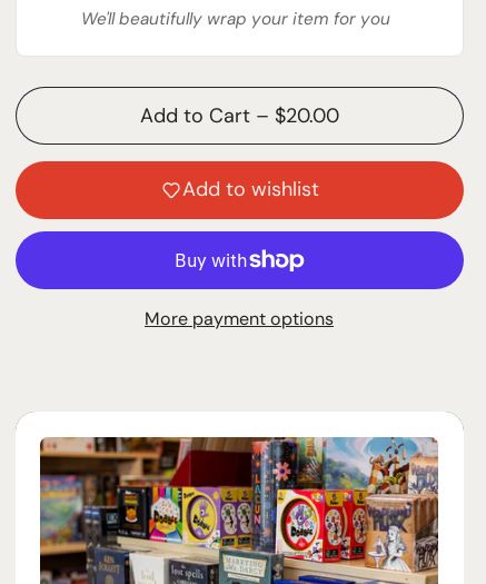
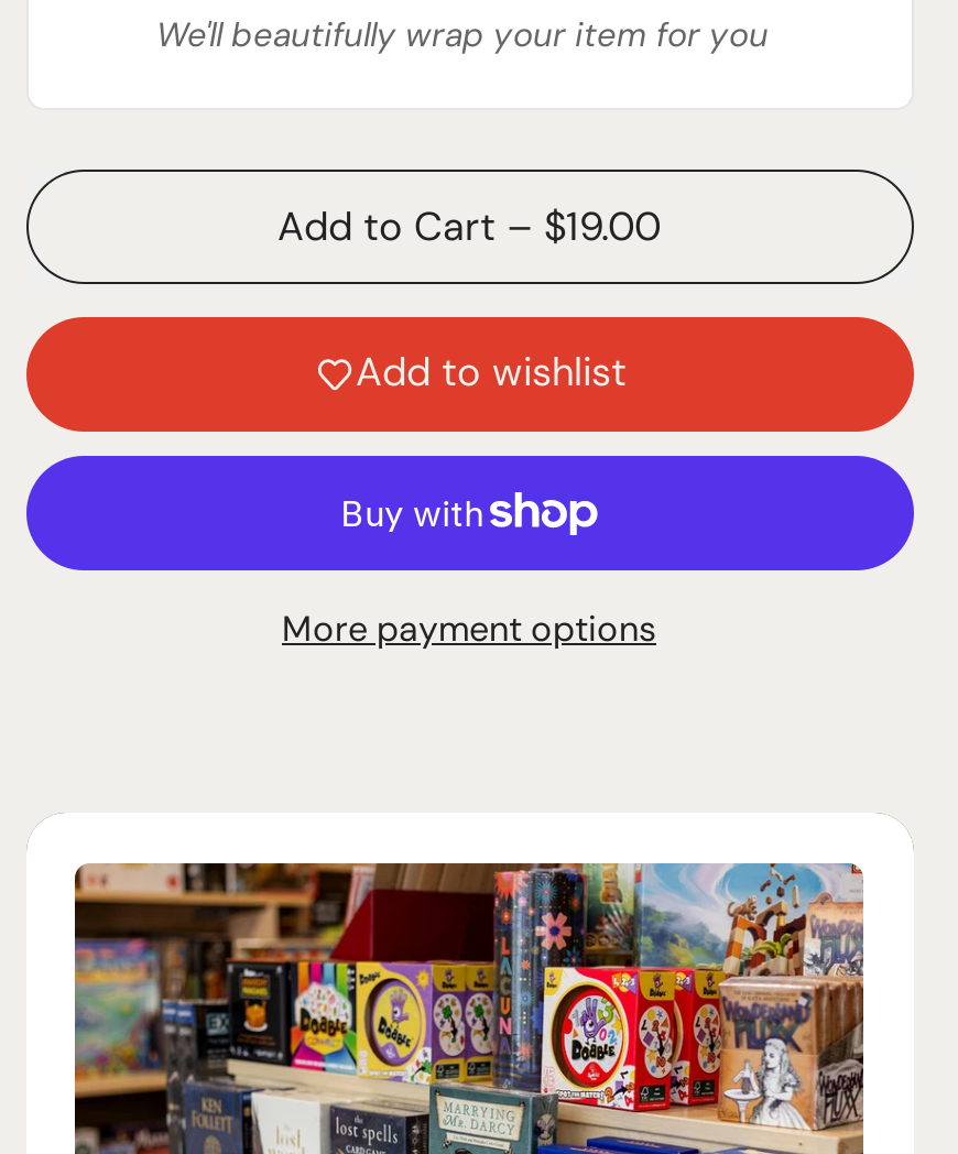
- Add to Cart – $20.00
+ Add to Cart – $19.00
